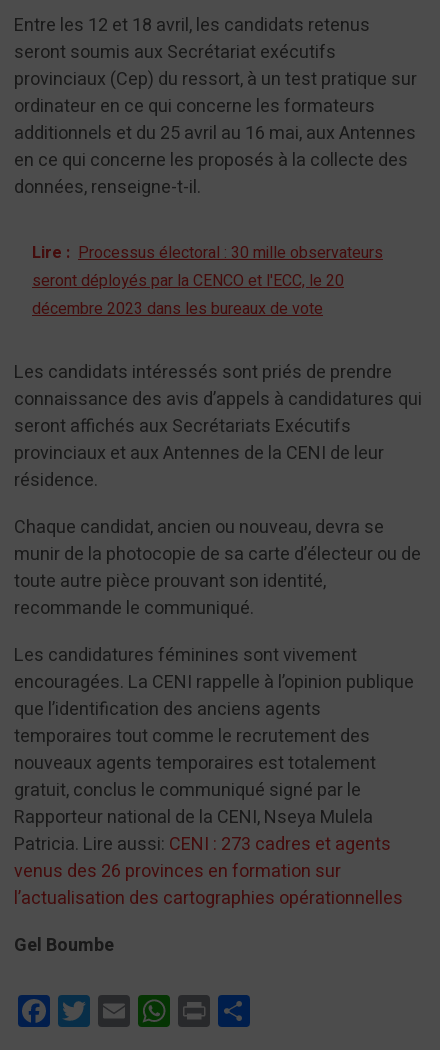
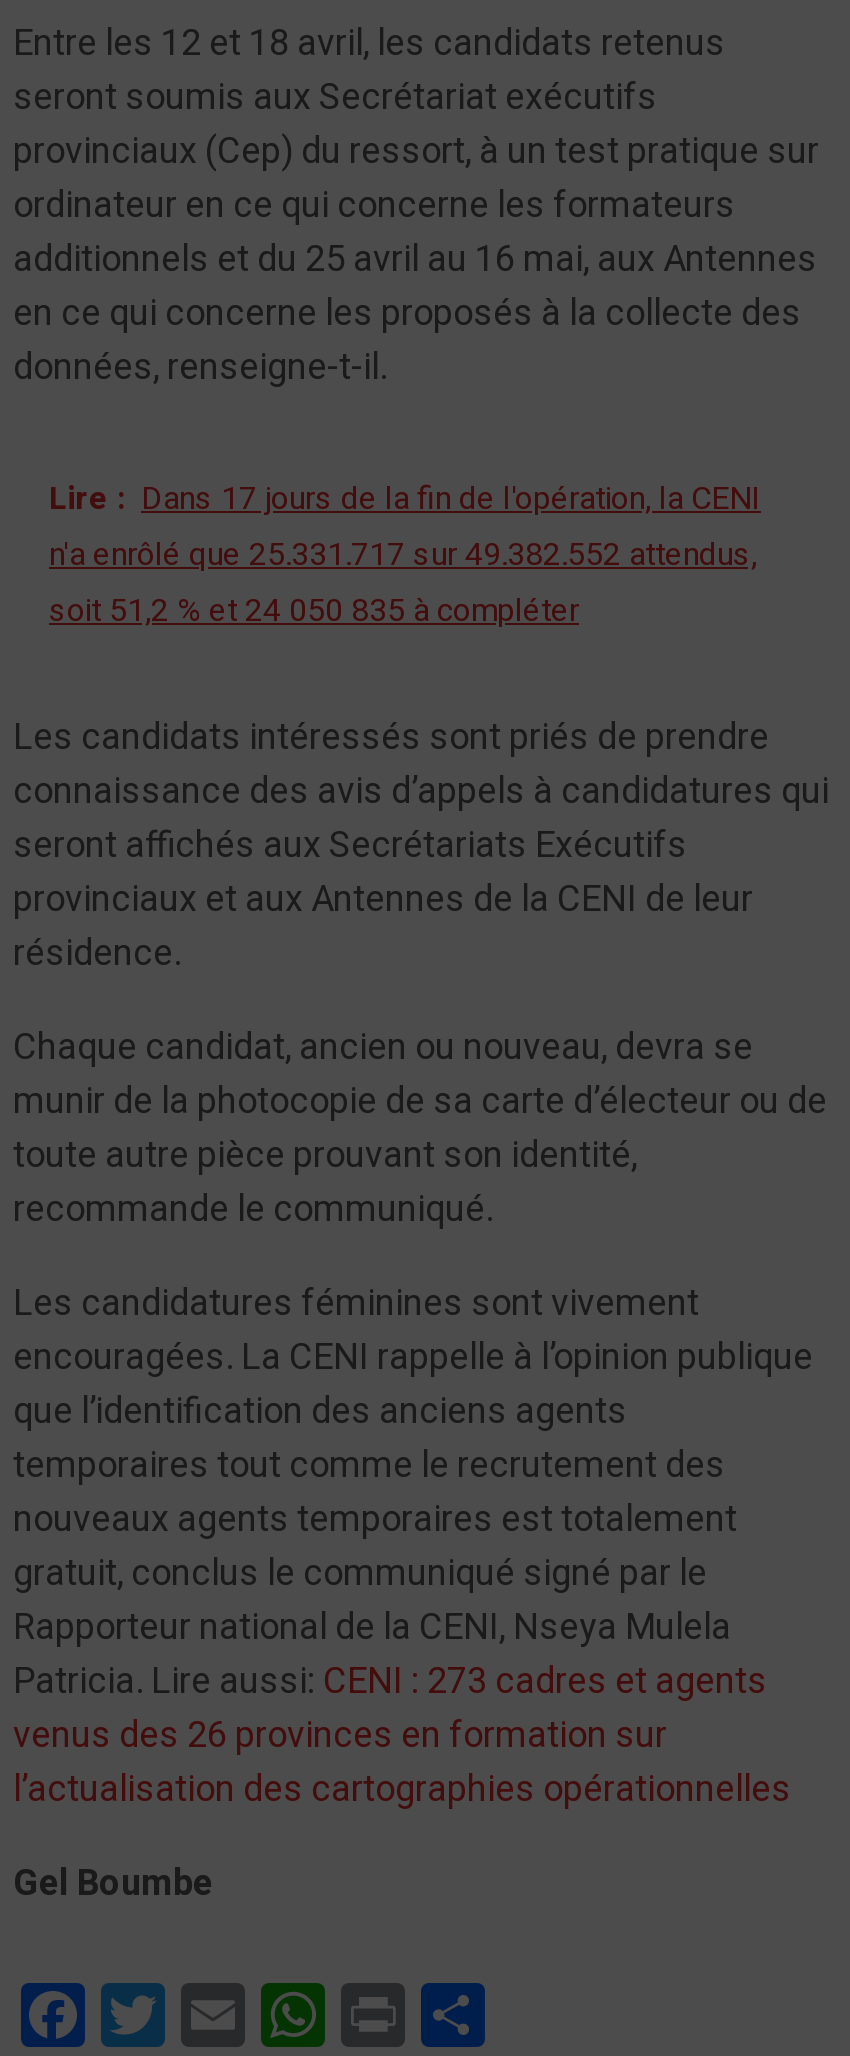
- Lire : Processus électoral : 30 mille observateurs
- seront déployés par la CENCO et l'ECC, le 20
- décembre 2023 dans les bureaux de vote
+ Lire : Dans 17 jours de la fin de l'opération, la CENI
+ n'a enrôlé que 25.331.717 sur 49.382.552 attendus,
+ soit 51,2 % et 24 050 835 à compléter
